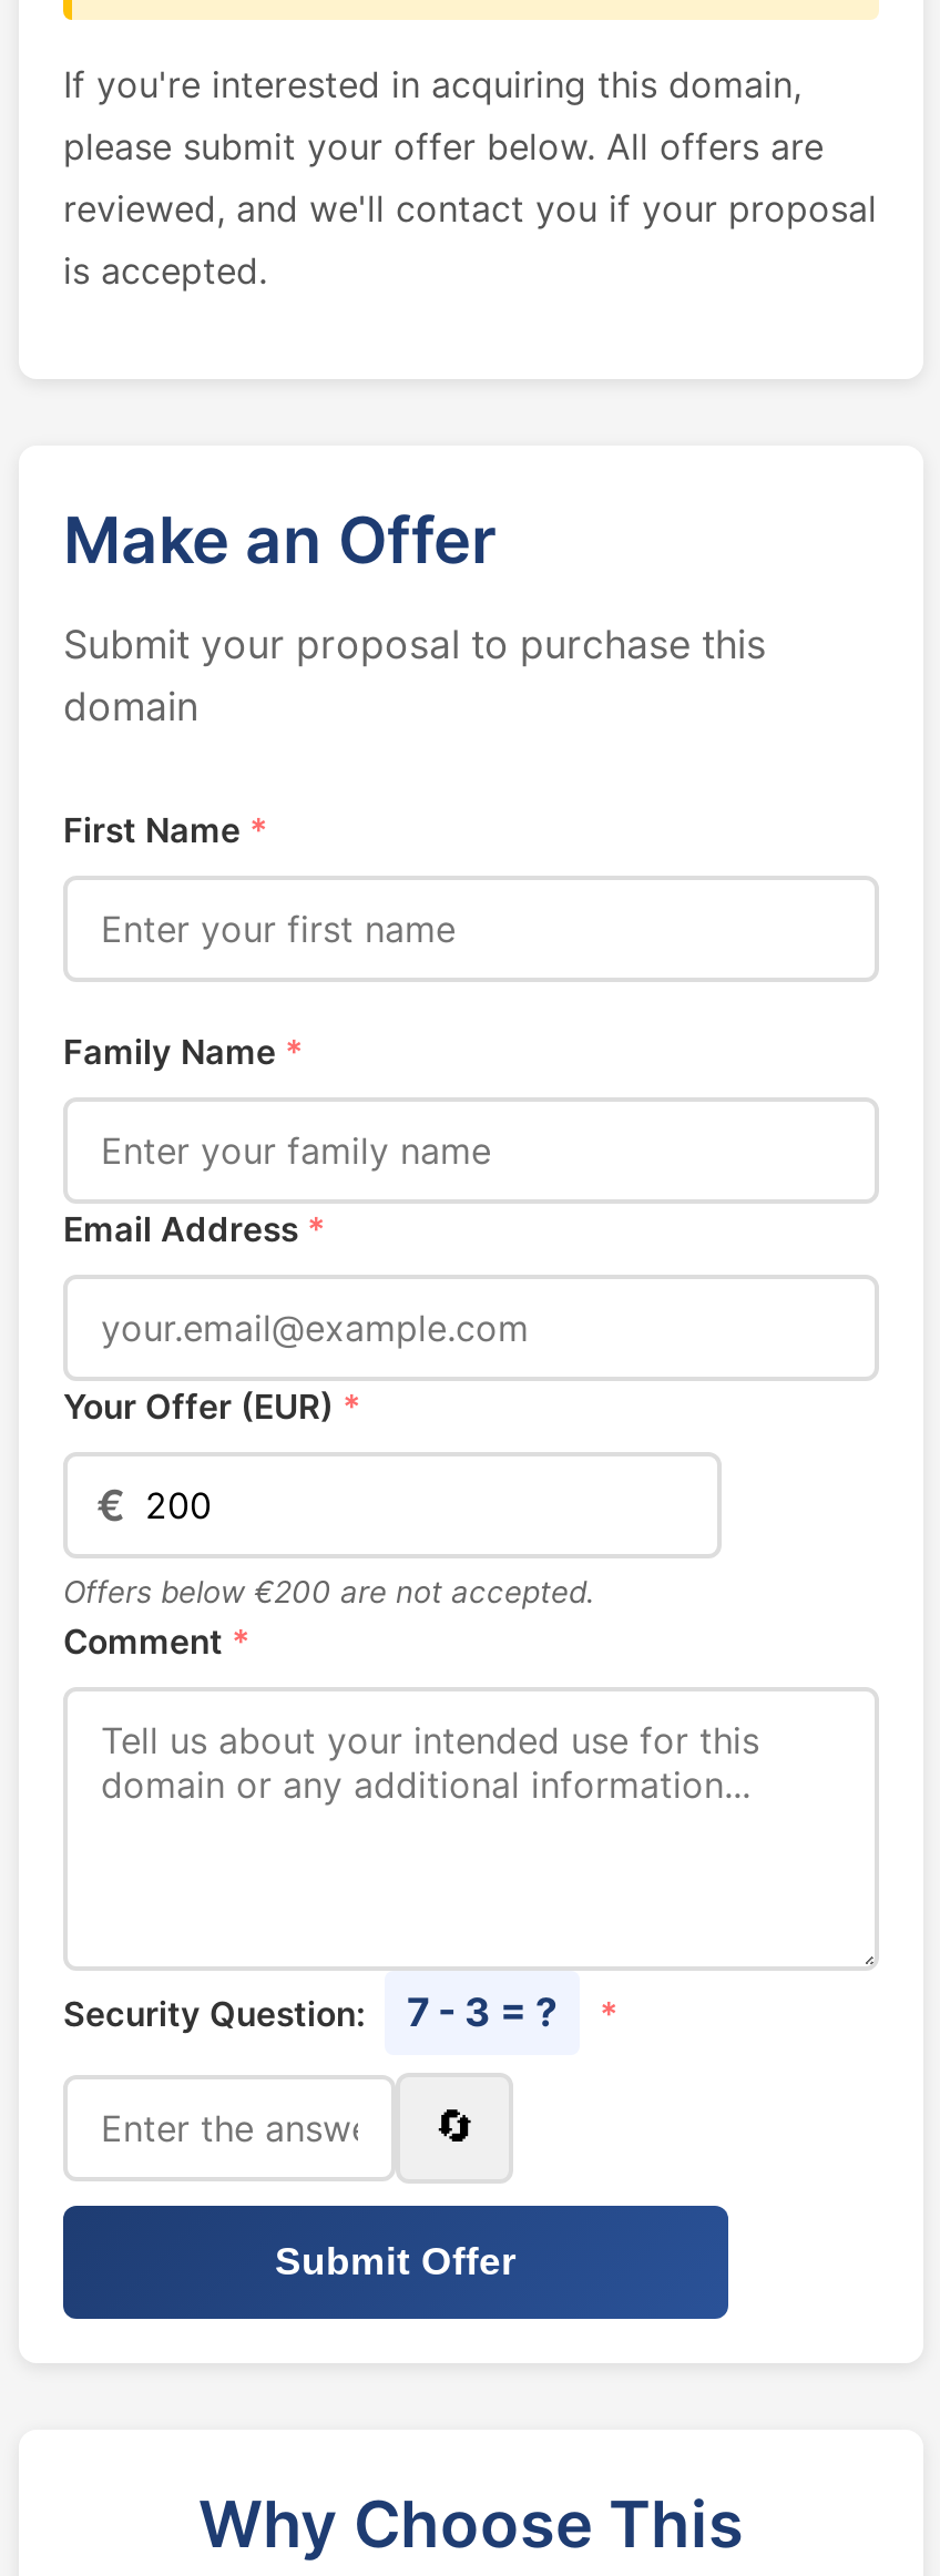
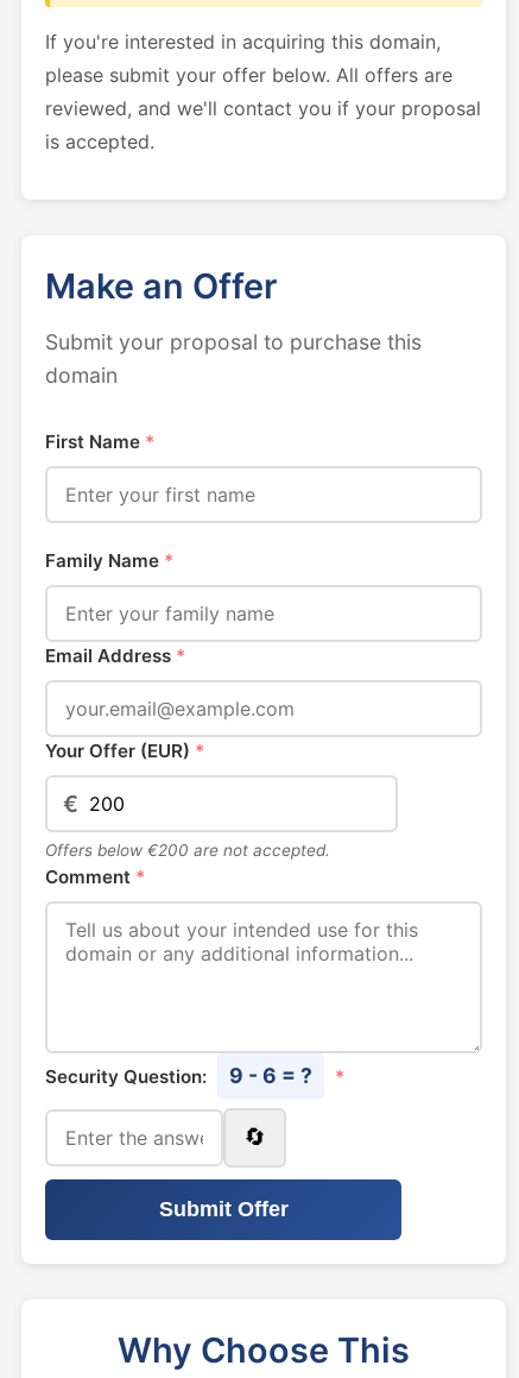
- 7 - 3 = ?
+ 9 - 6 = ?
